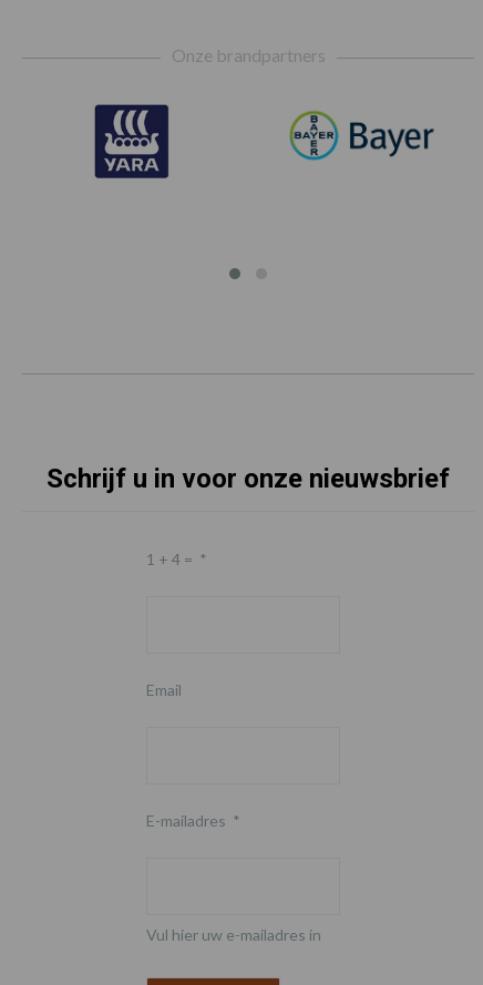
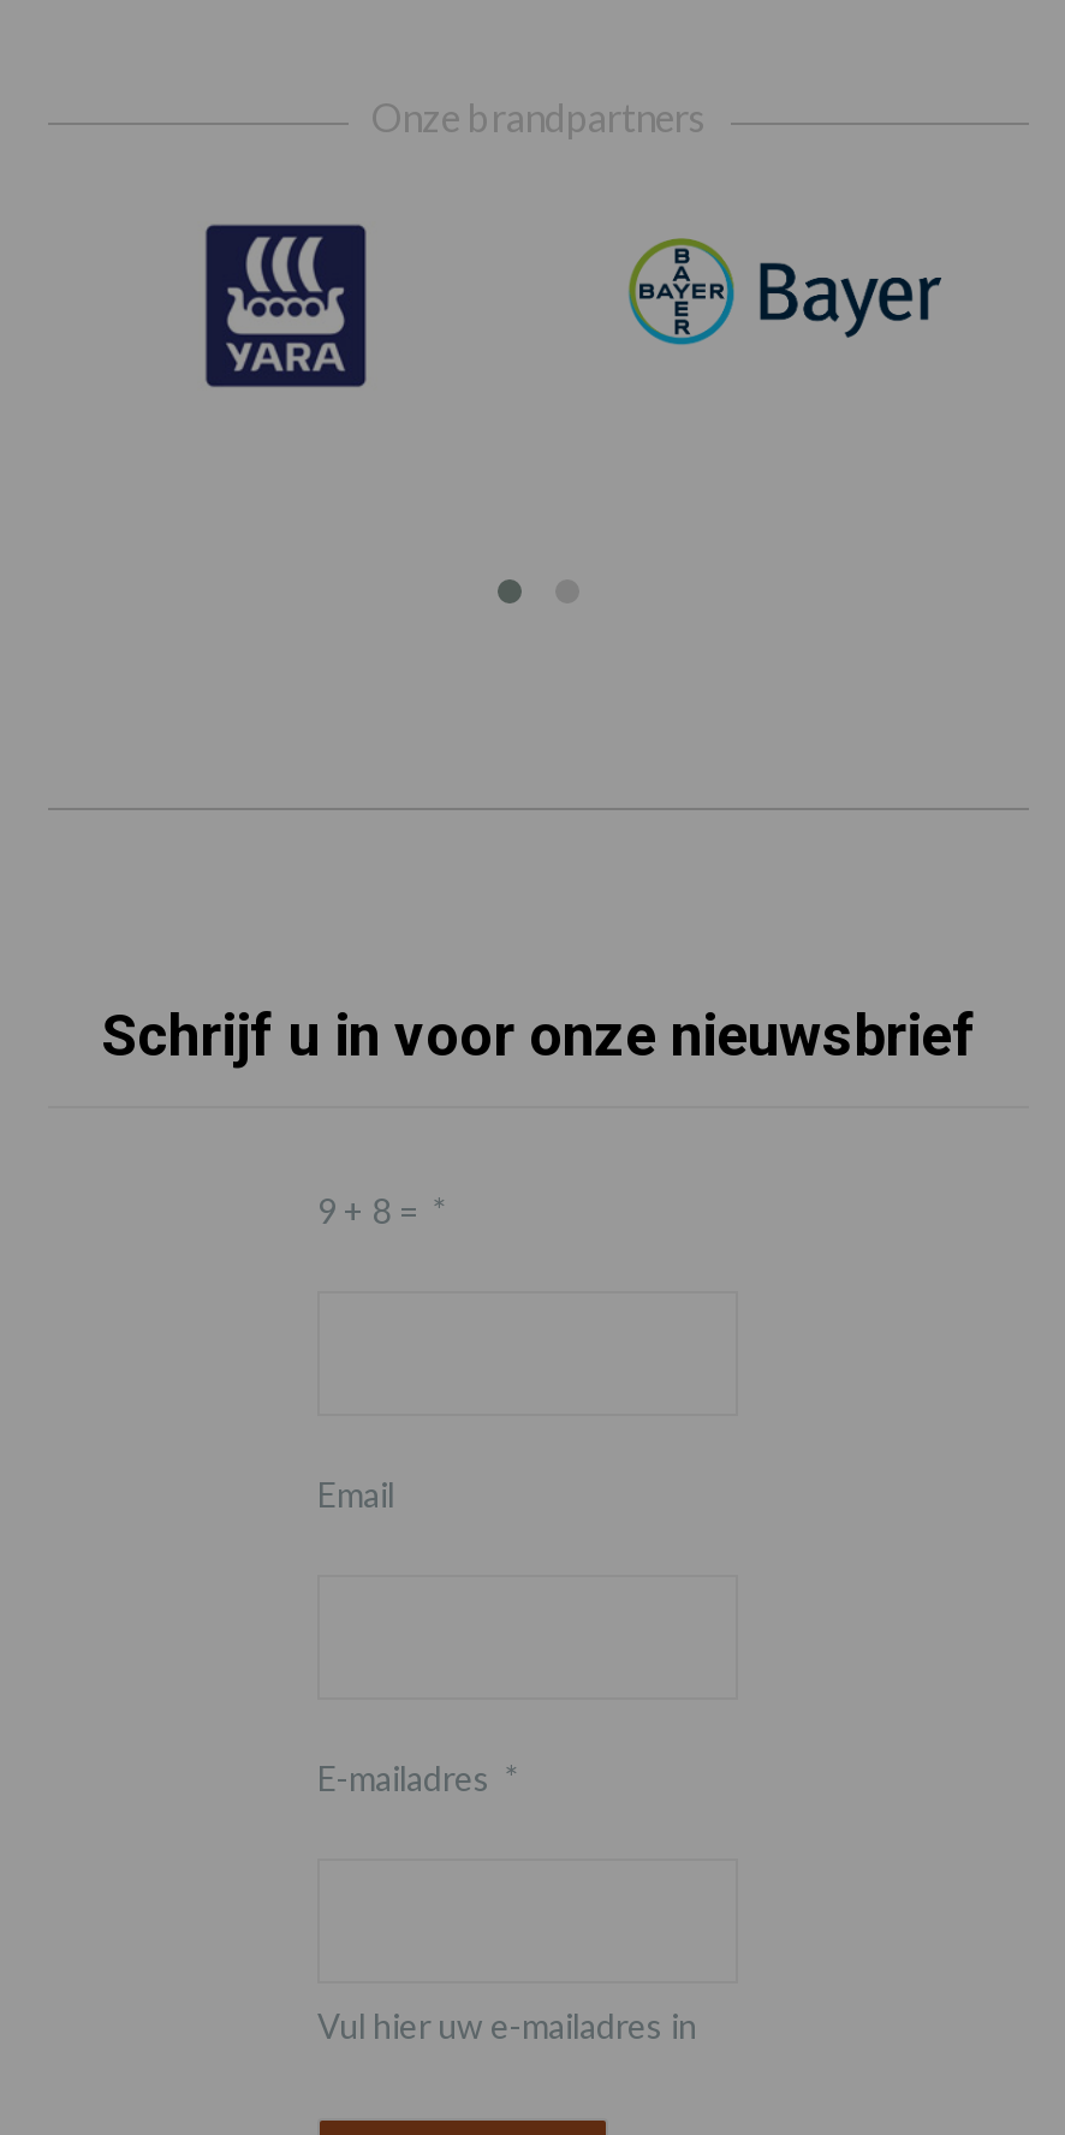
- 1 + 4 = *
+ 9 + 8 = *
